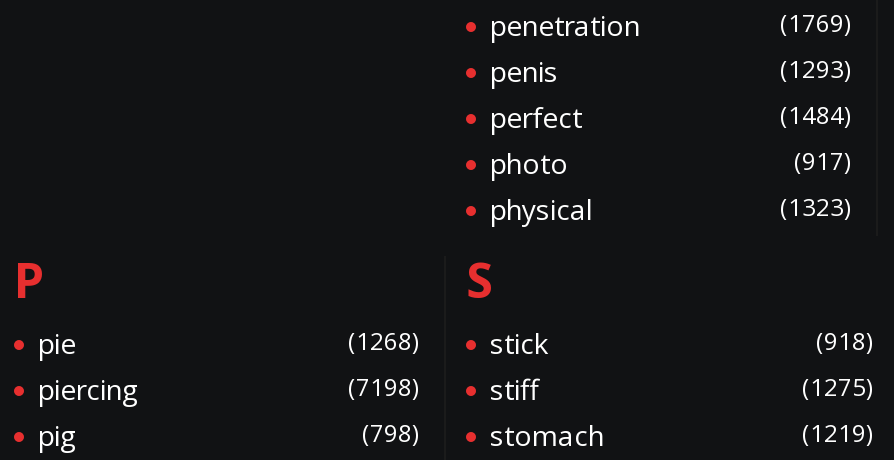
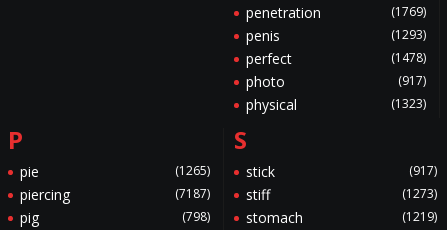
- (1484)
+ (1478)

- (1268)
+ (1265)

- (918)
+ (917)

- (7198)
+ (7187)

- (1275)
+ (1273)
